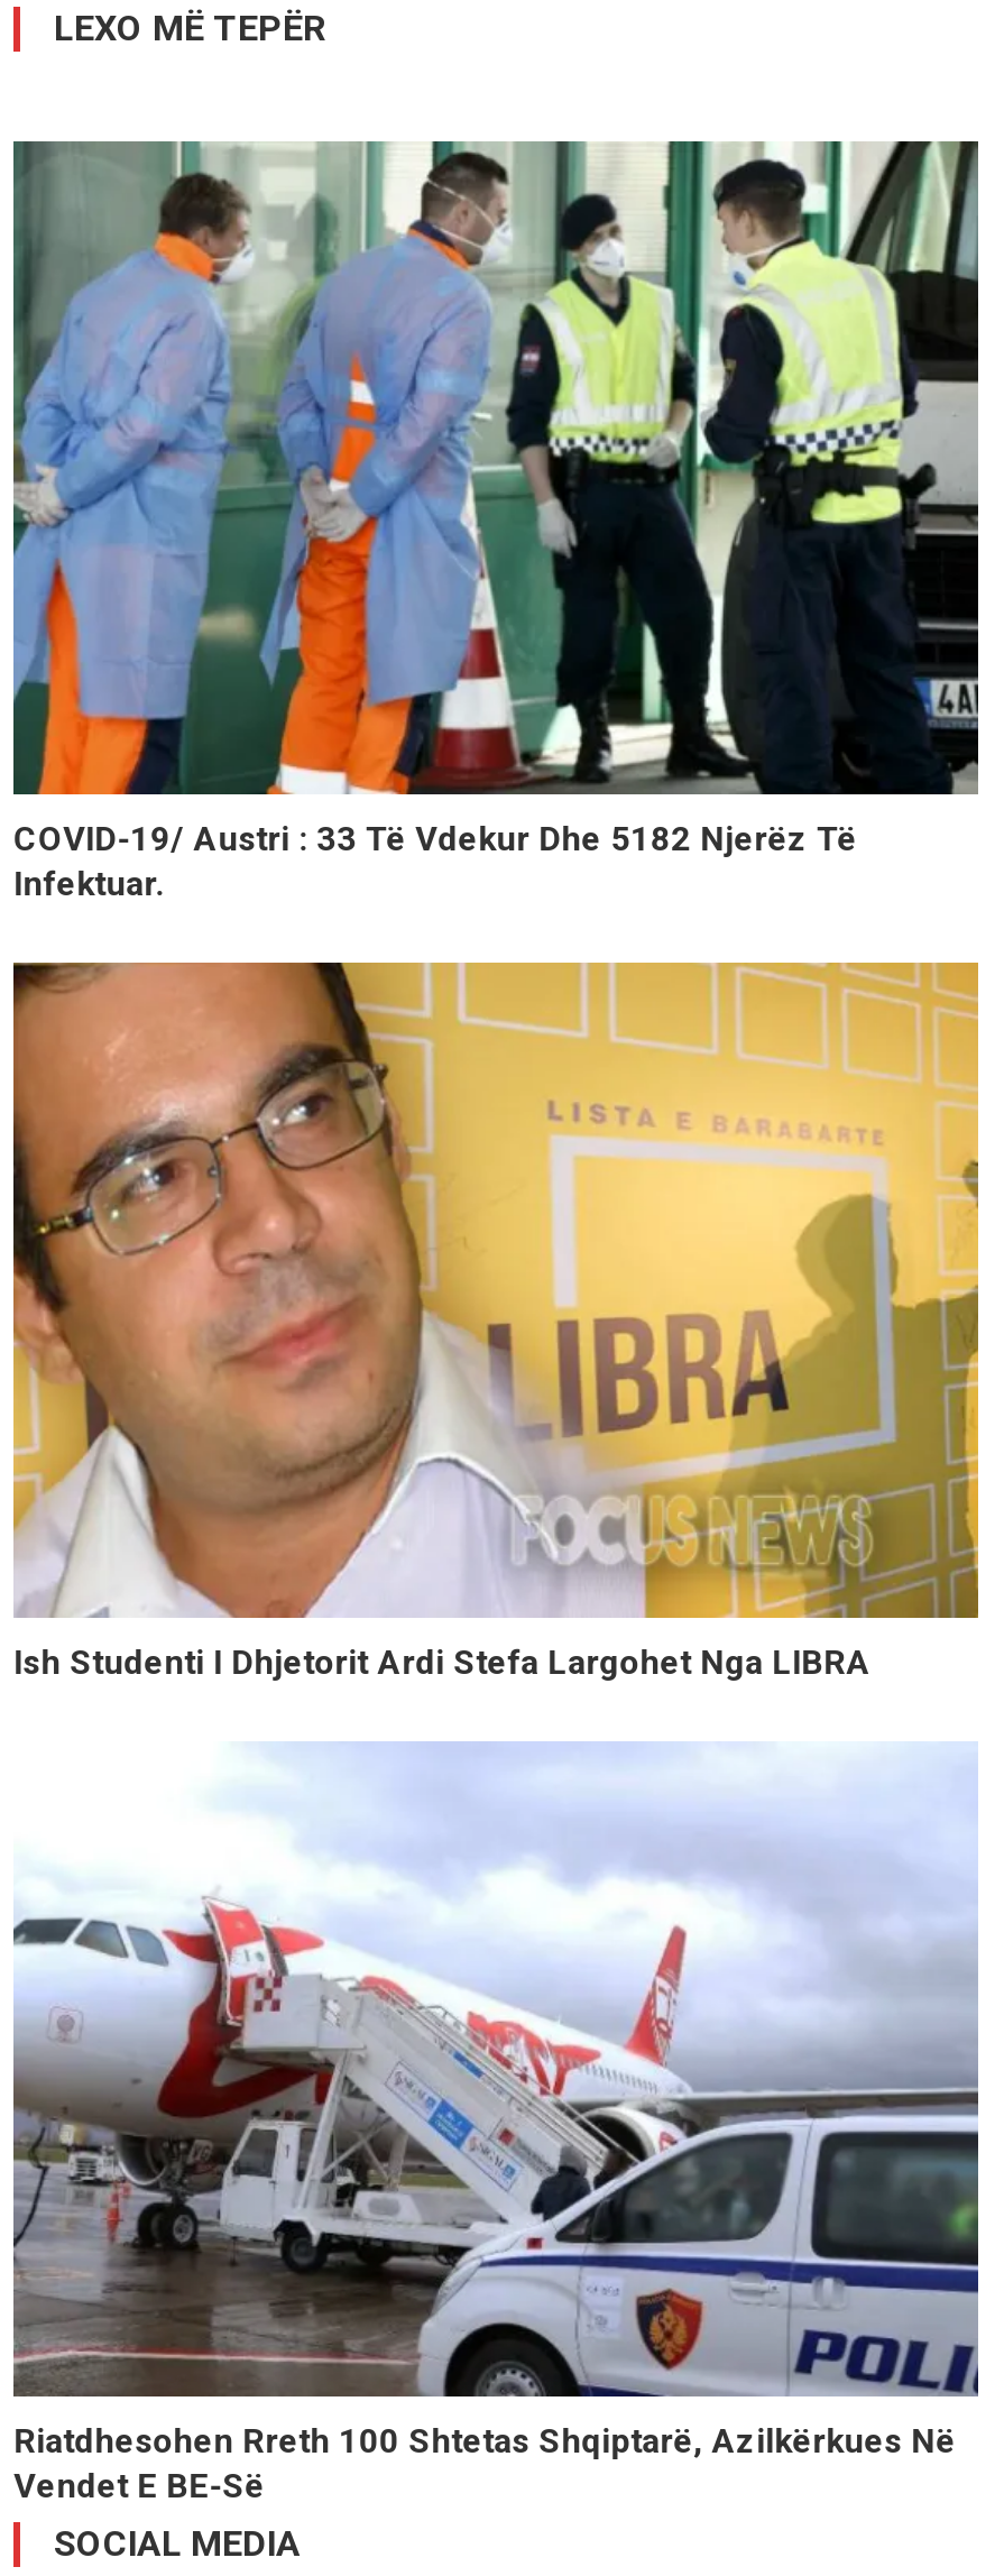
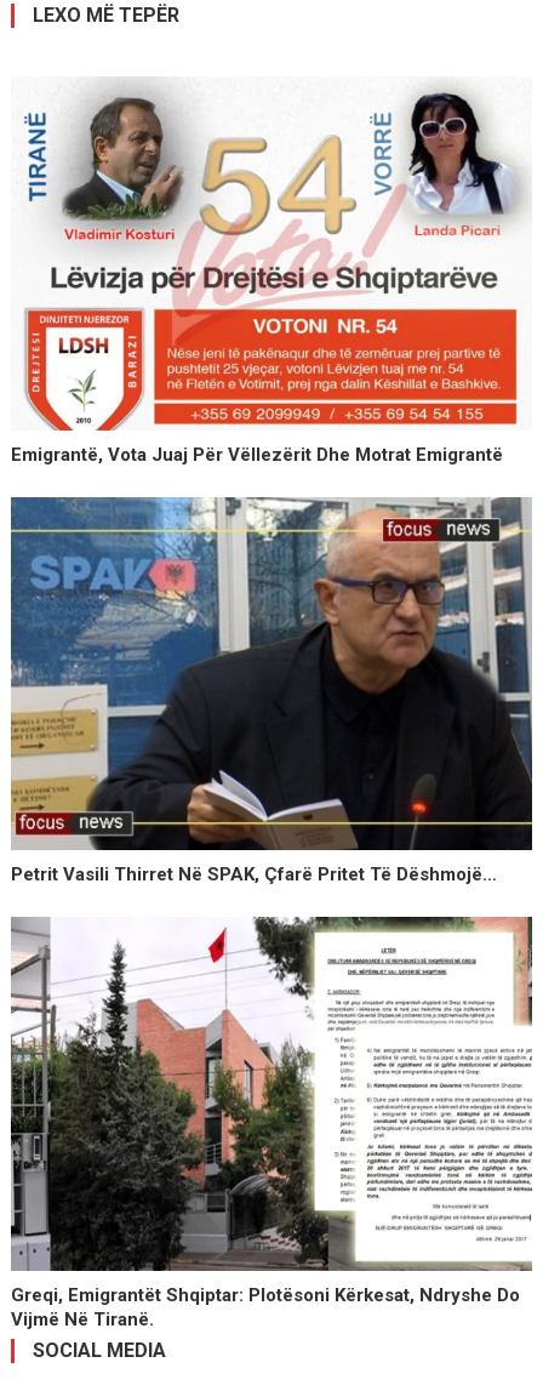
- [image]
- COVID-19/ Austri : 33 Të Vdekur Dhe 5182 Njerëz Të
- Infektuar.
+ [image]
+ Emigrantë, Vota Juaj Për Vëllezërit Dhe Motrat Emigrantë

- [image]
- Ish Studenti I Dhjetorit Ardi Stefa Largohet Nga LIBRA
+ [image]
+ Petrit Vasili Thirret Në SPAK, Çfarë Pritet Të Dëshmojë…

- [image]
- Riatdhesohen Rreth 100 Shtetas Shqiptarë, Azilkërkues Në
- Vendet E BE-Së
+ [image]
+ Greqi, Emigrantët Shqiptar: Plotësoni Kërkesat, Ndryshe Do
+ Vijmë Në Tiranë.
